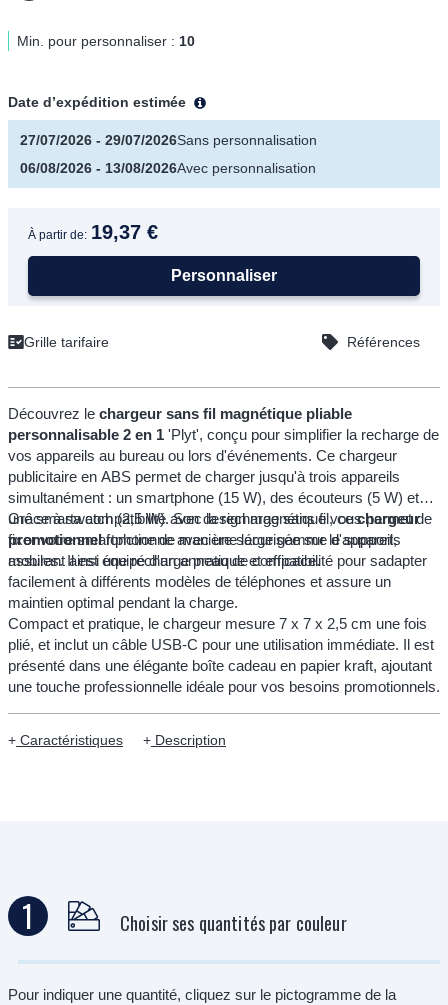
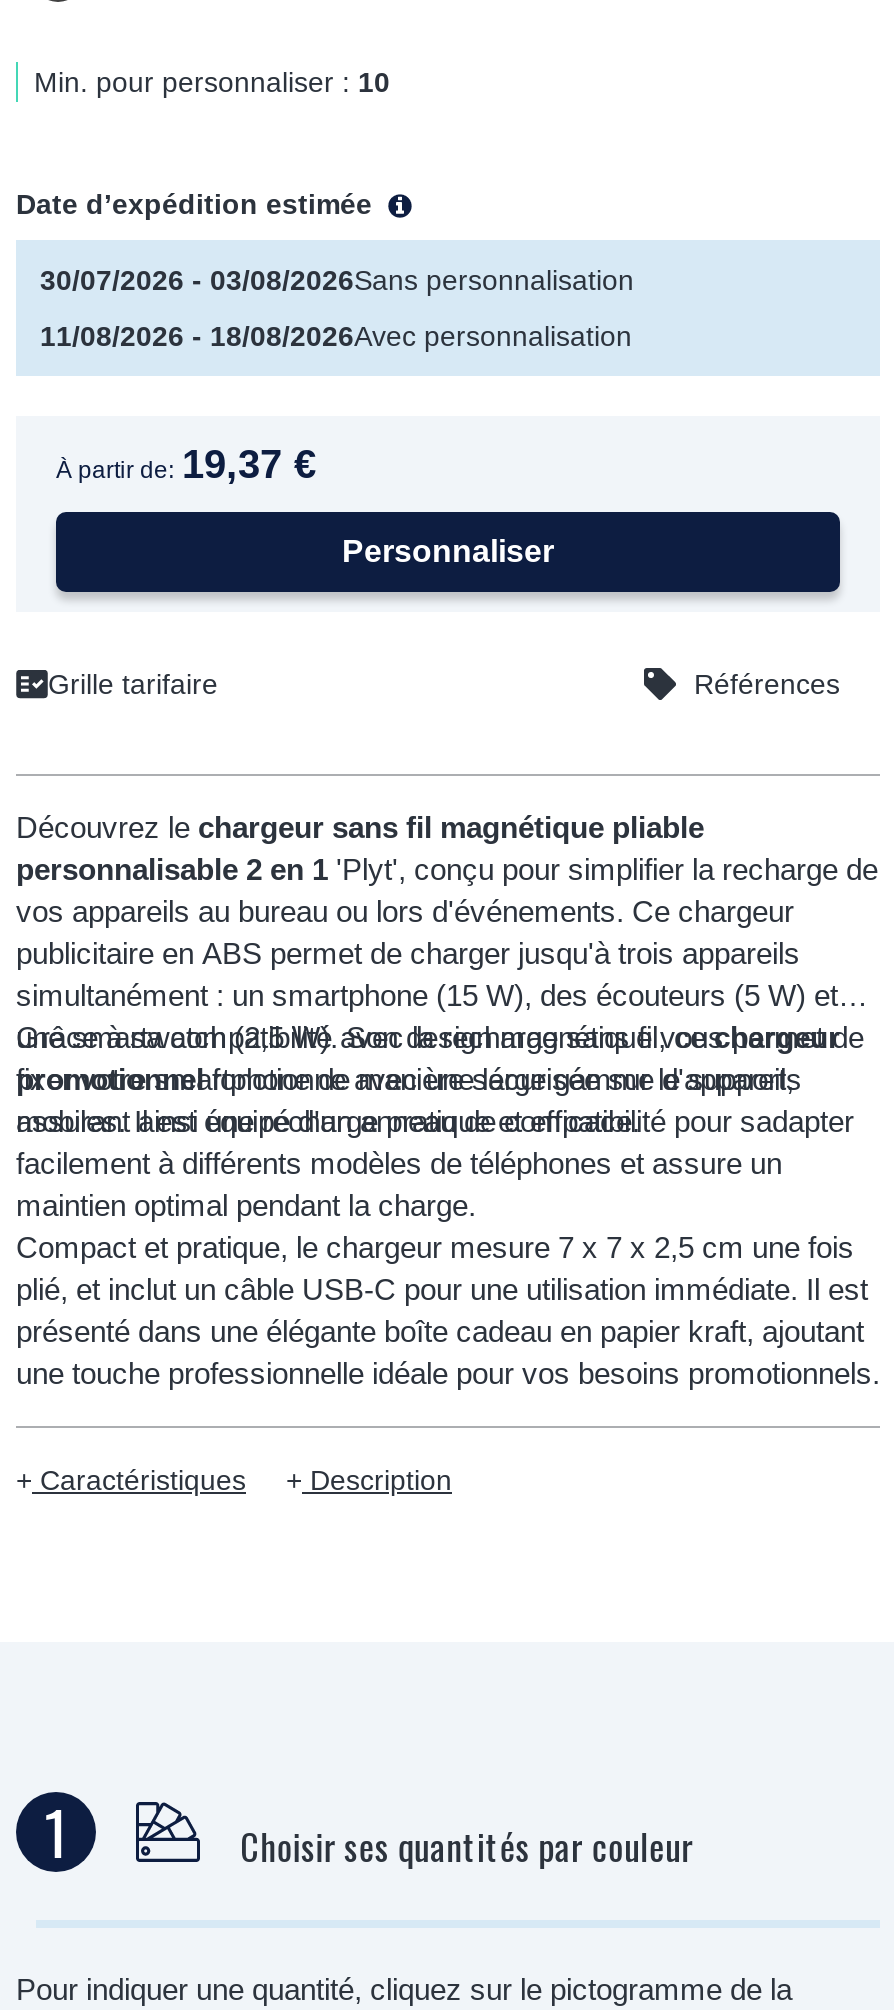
- 27/07/2026 ‐ 29/07/2026Sans personnalisation
+ 30/07/2026 ‐ 03/08/2026Sans personnalisation

- 06/08/2026 ‐ 13/08/2026Avec personnalisation
+ 11/08/2026 ‐ 18/08/2026Avec personnalisation
